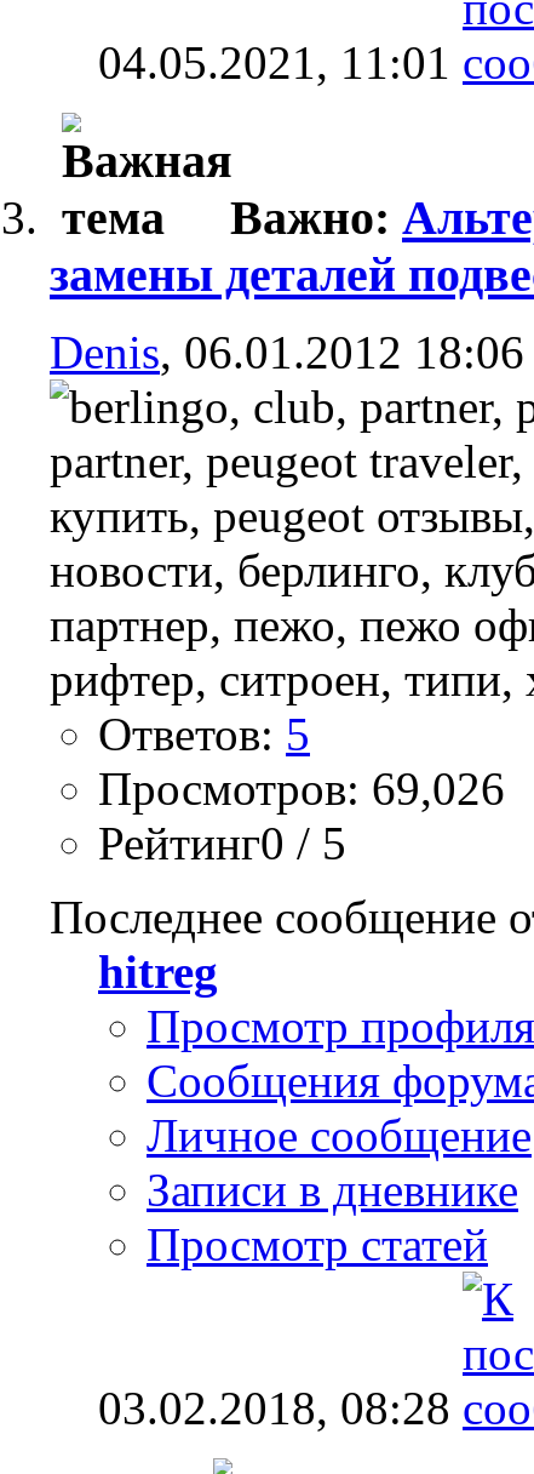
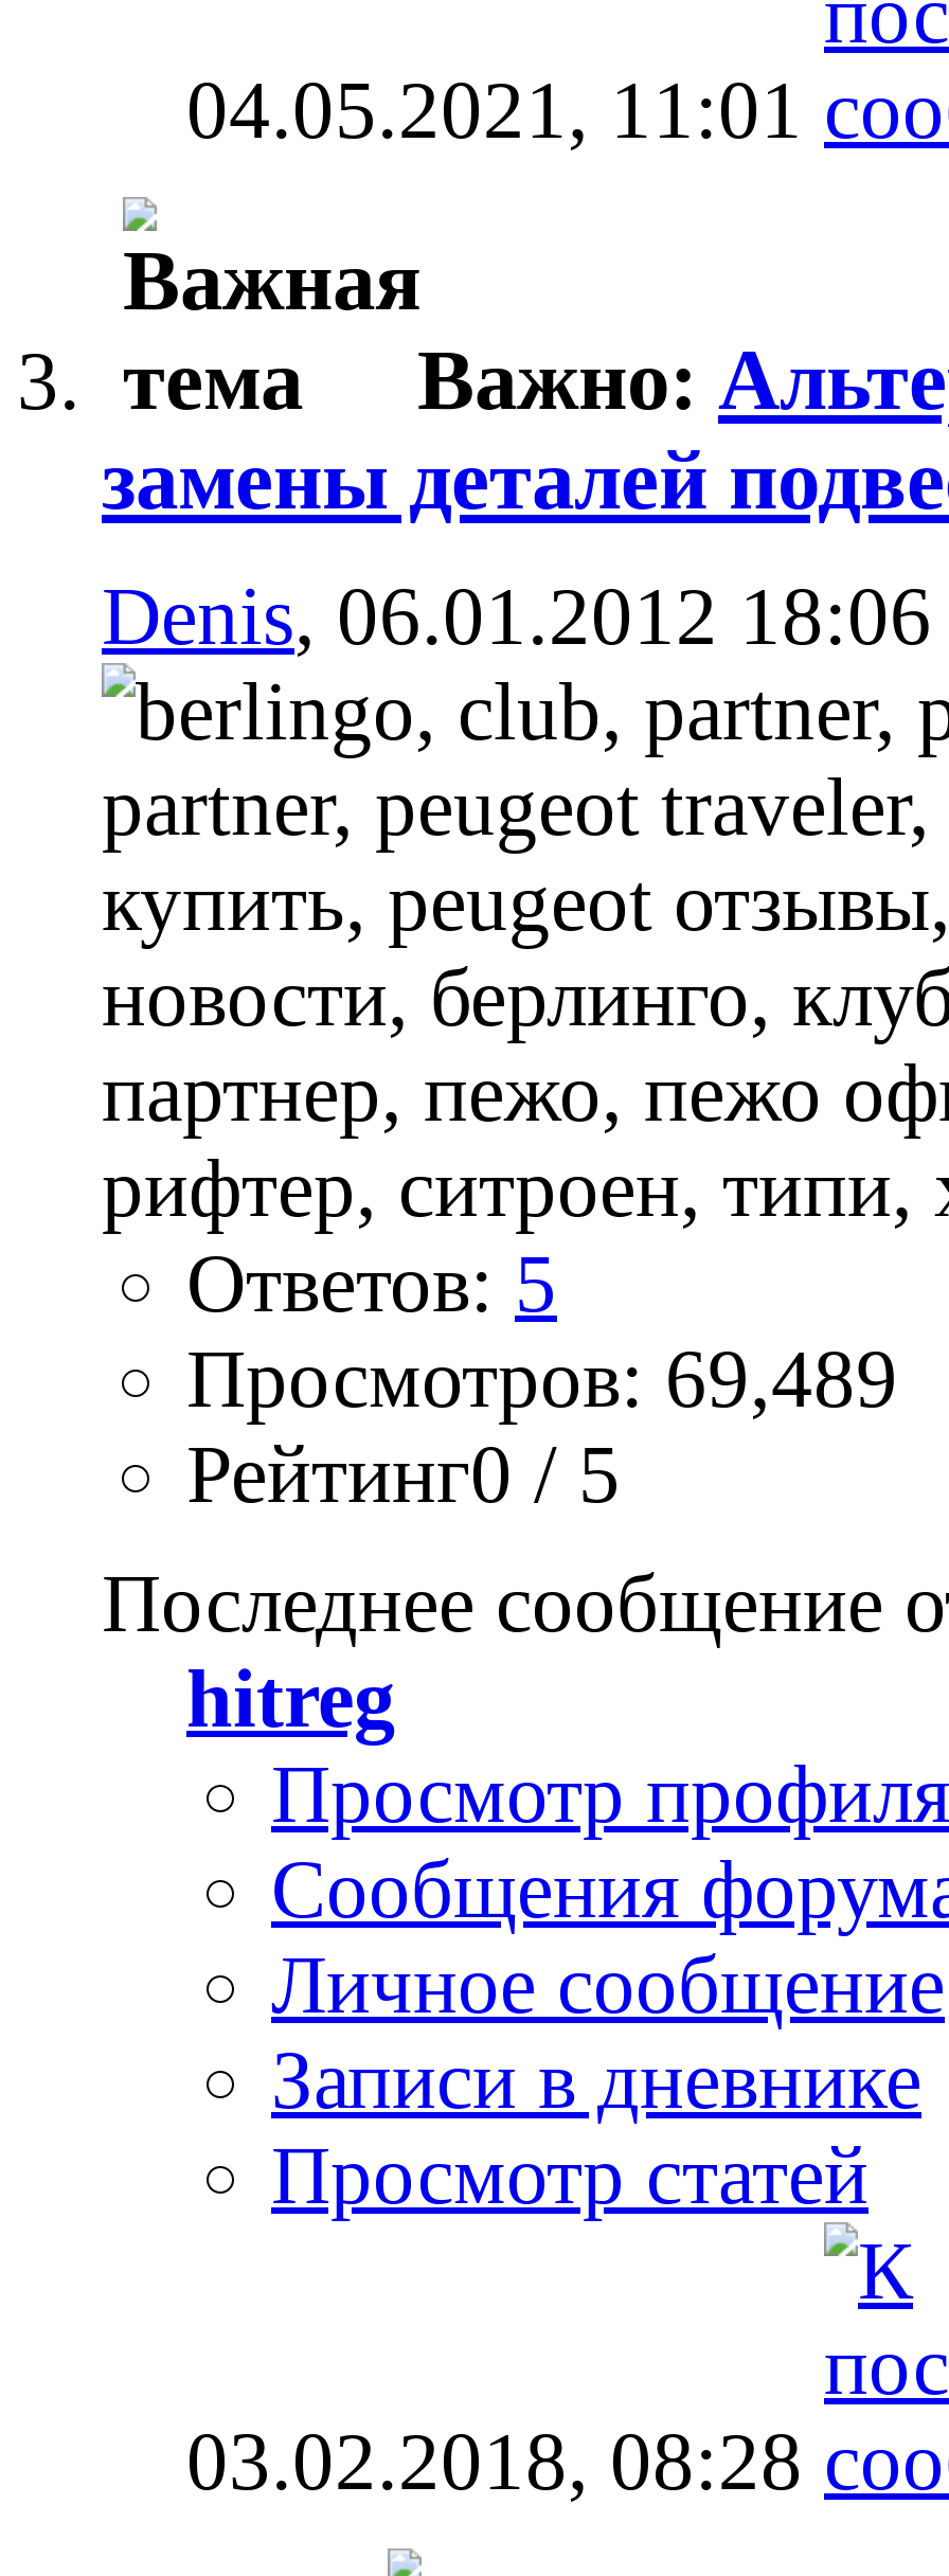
- Просмотров: 69,026
+ Просмотров: 69,489
